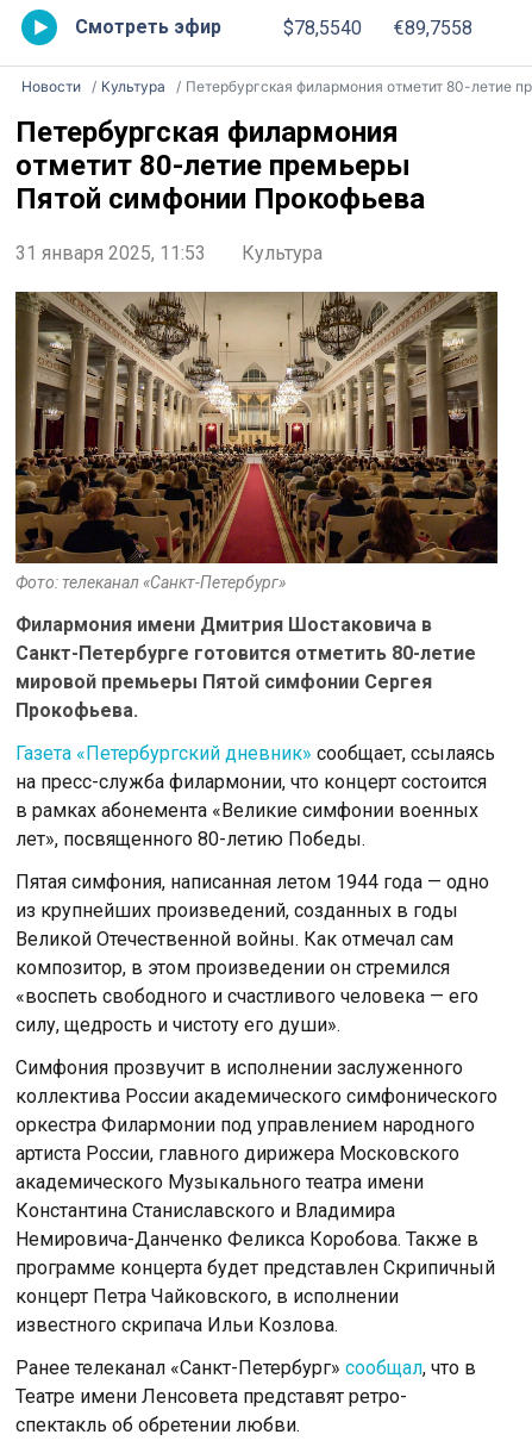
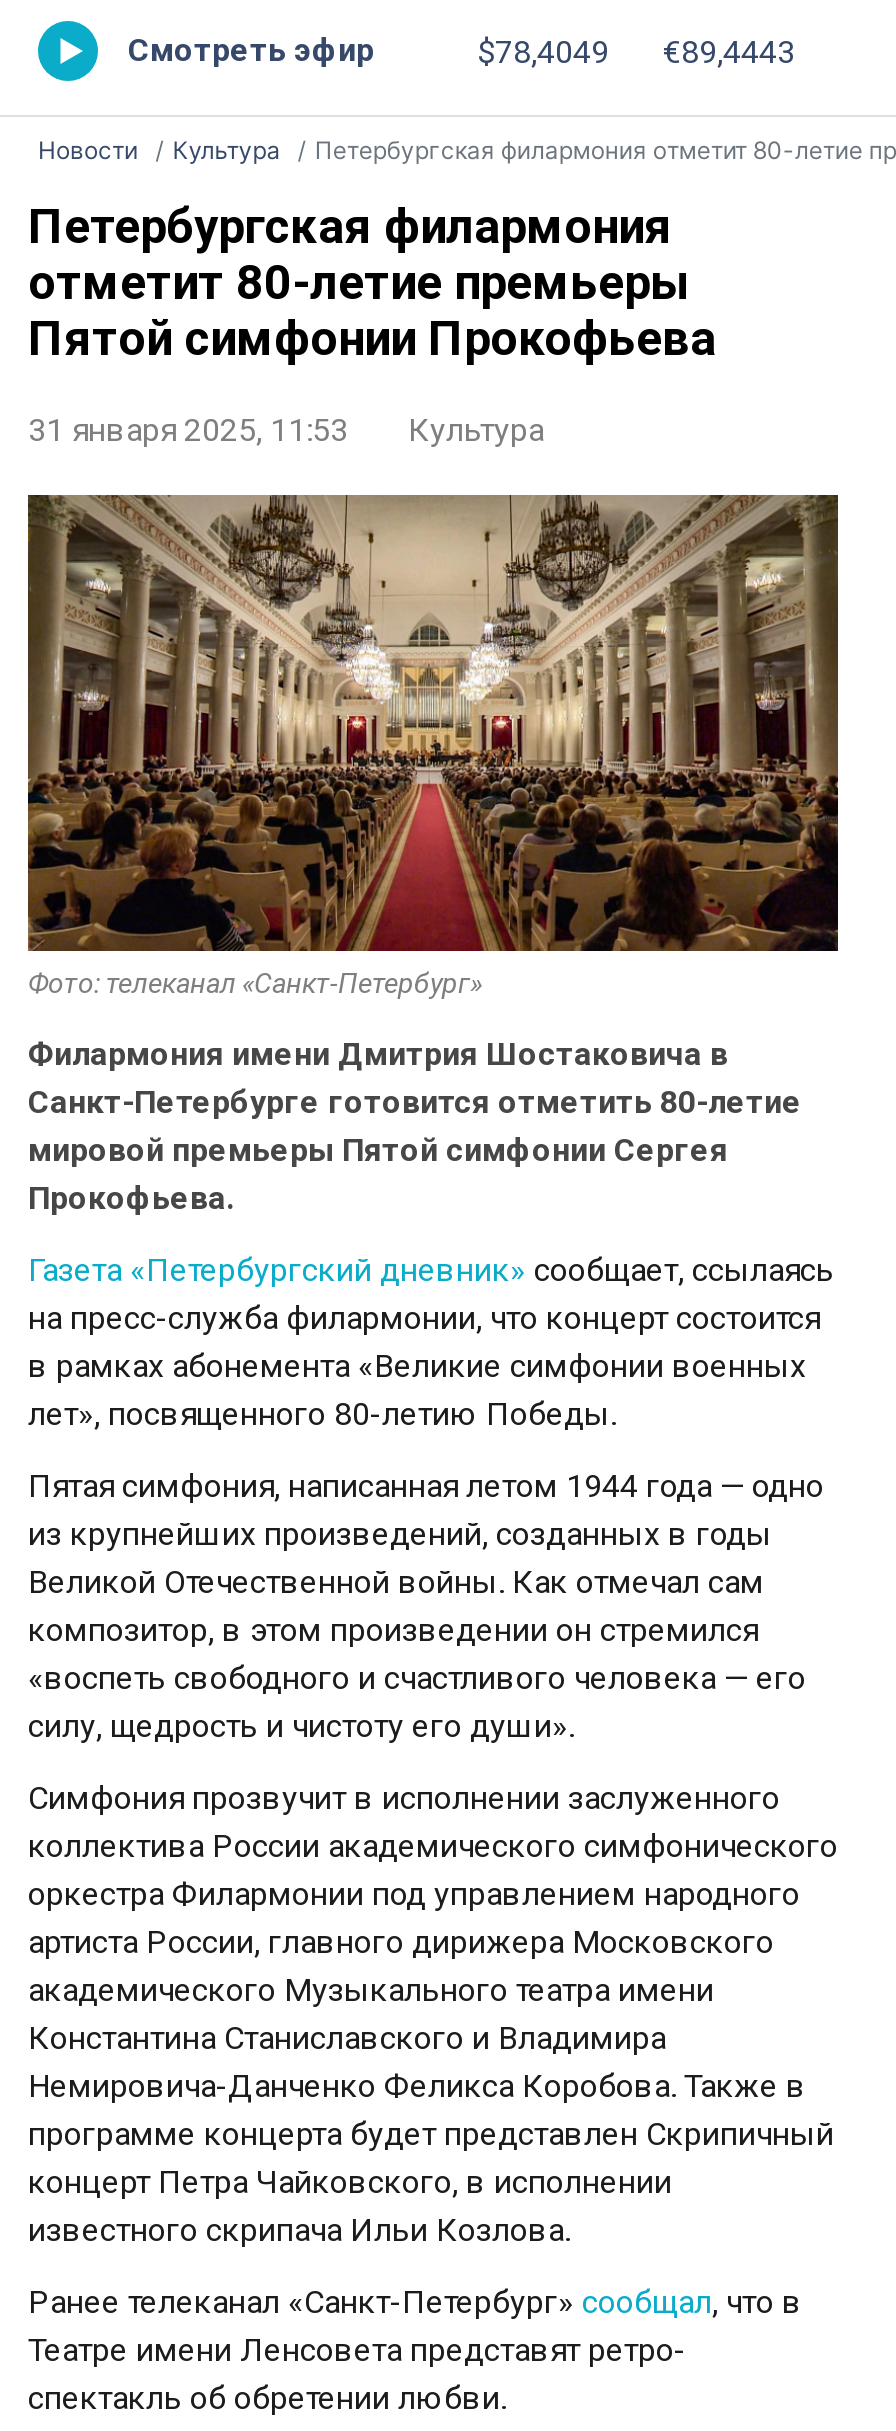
- $78,5540
+ $78,4049

- €89,7558
+ €89,4443
